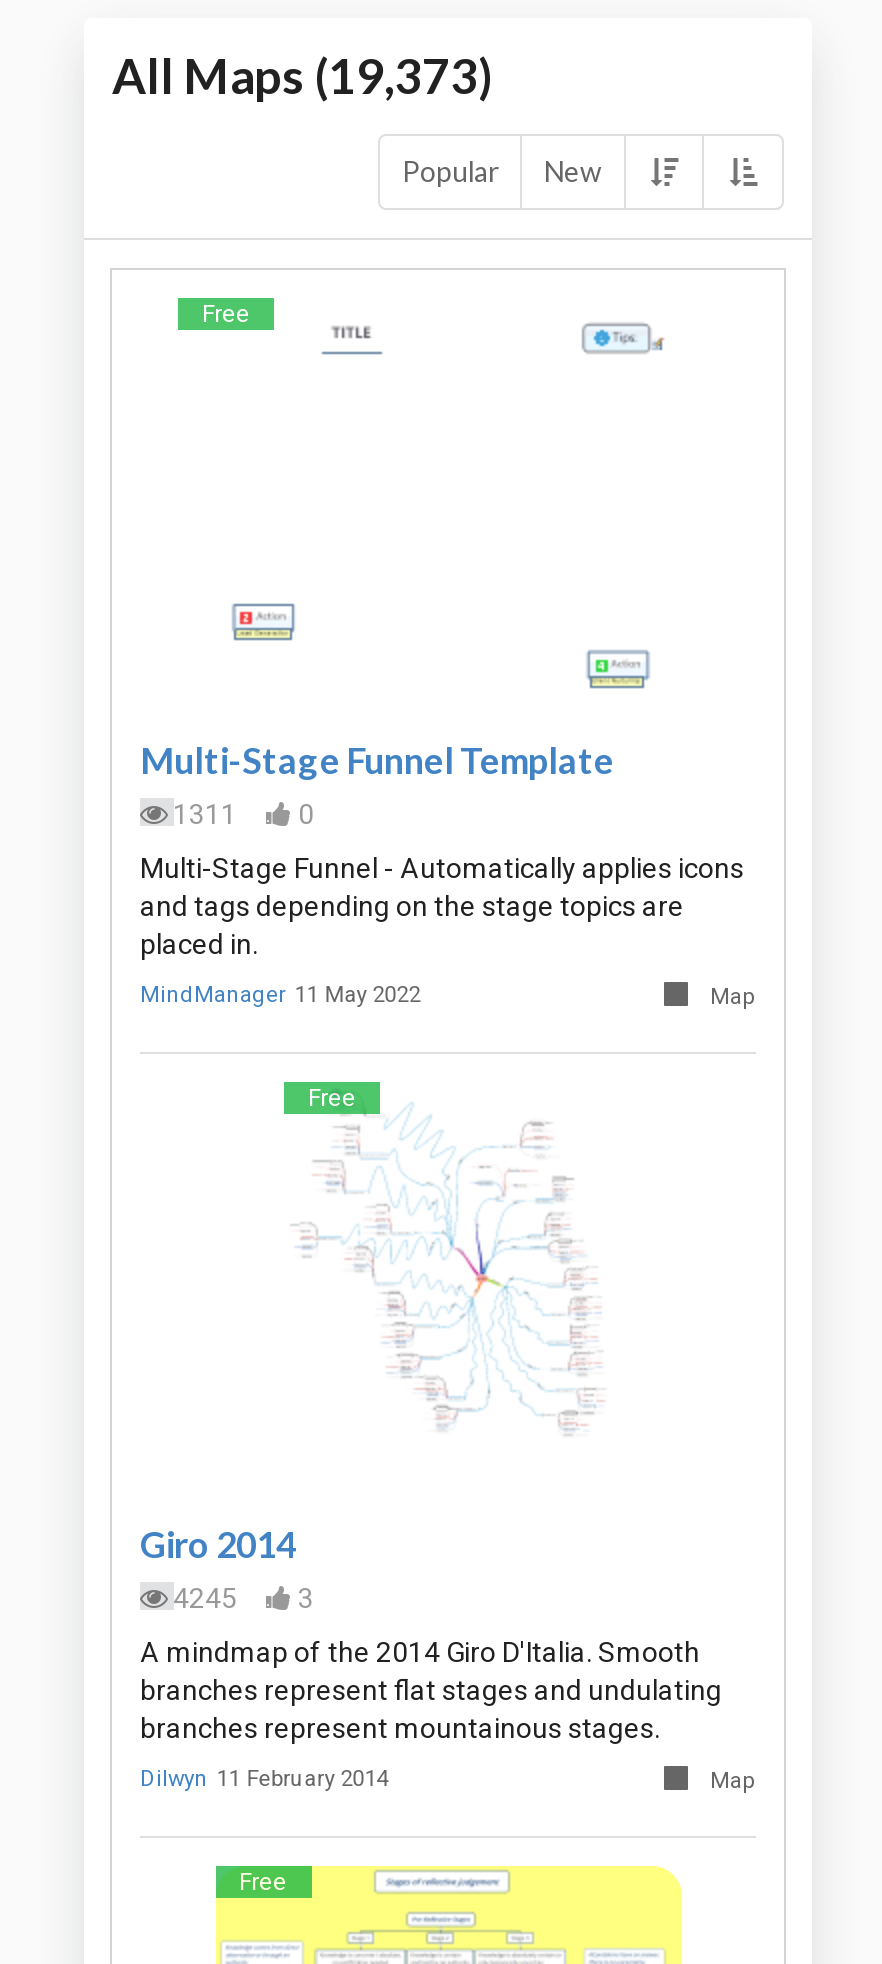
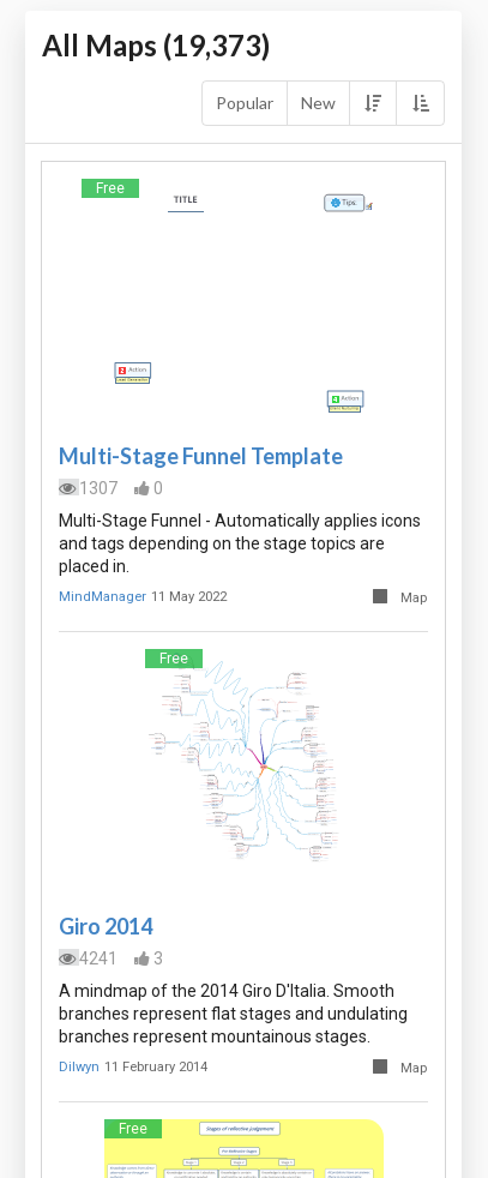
- 1311 0
+ 1307 0

- 4245 3
+ 4241 3
